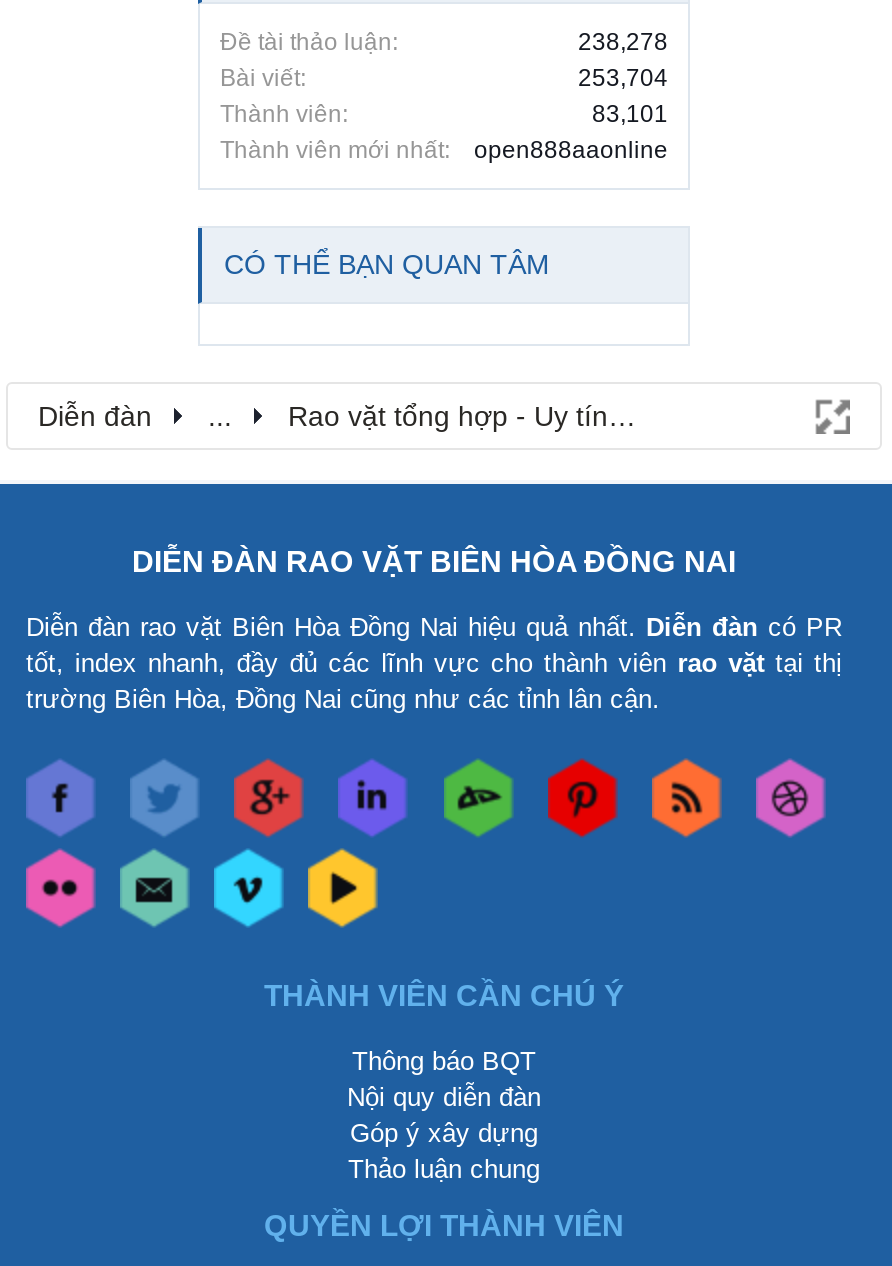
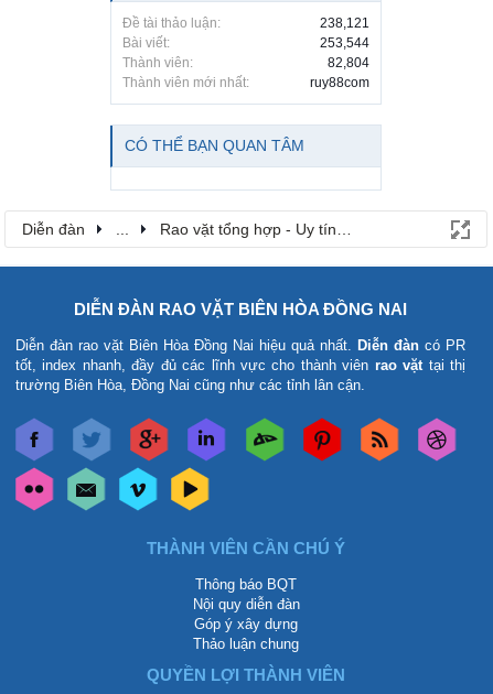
- 238,278
+ 238,121

- 253,704
+ 253,544

- 83,101
+ 82,804

- open888aaonline
+ ruy88com
